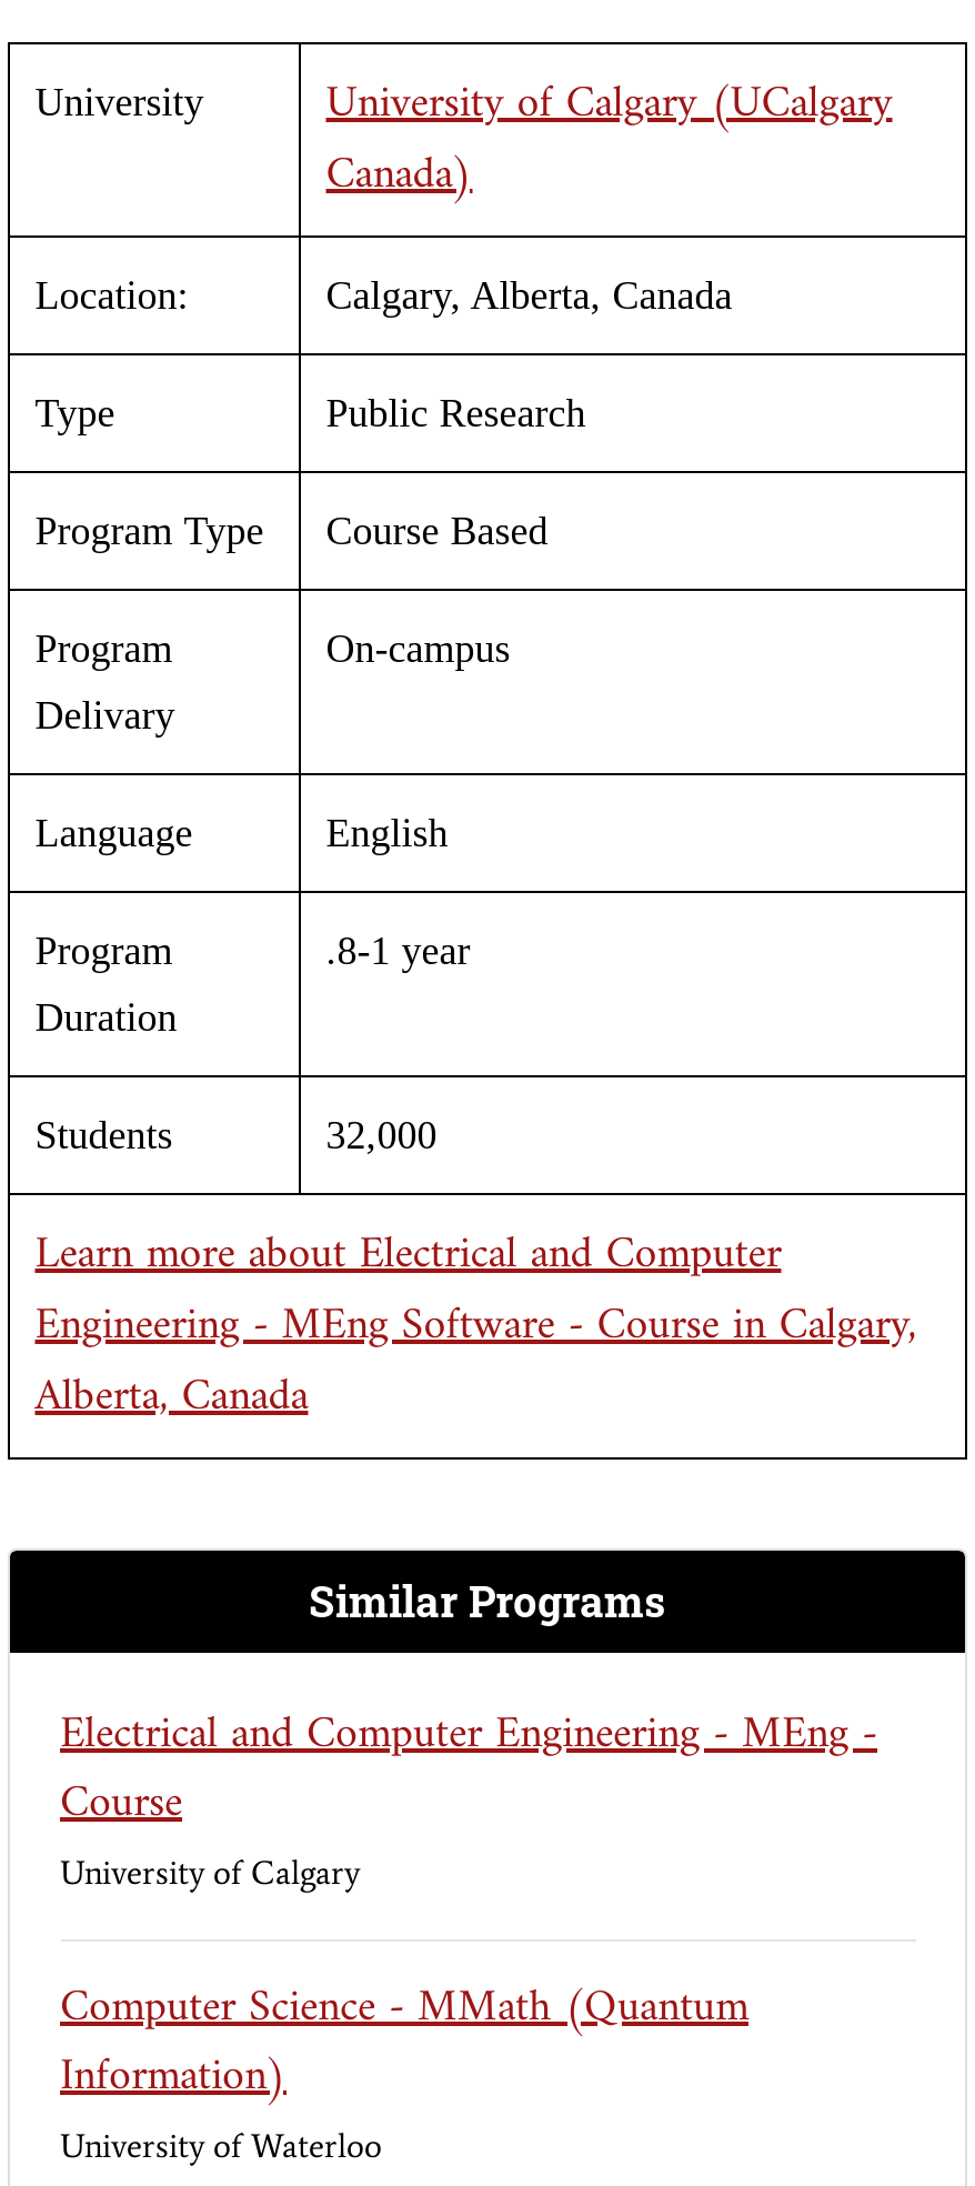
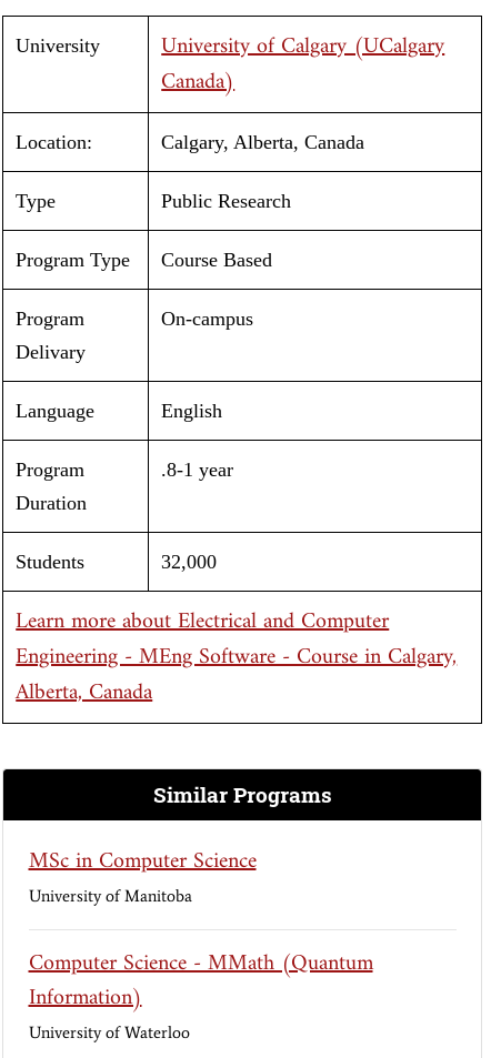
- Electrical and Computer Engineering - MEng -
- Course
- University of Calgary
+ MSc in Computer Science
+ University of Manitoba
